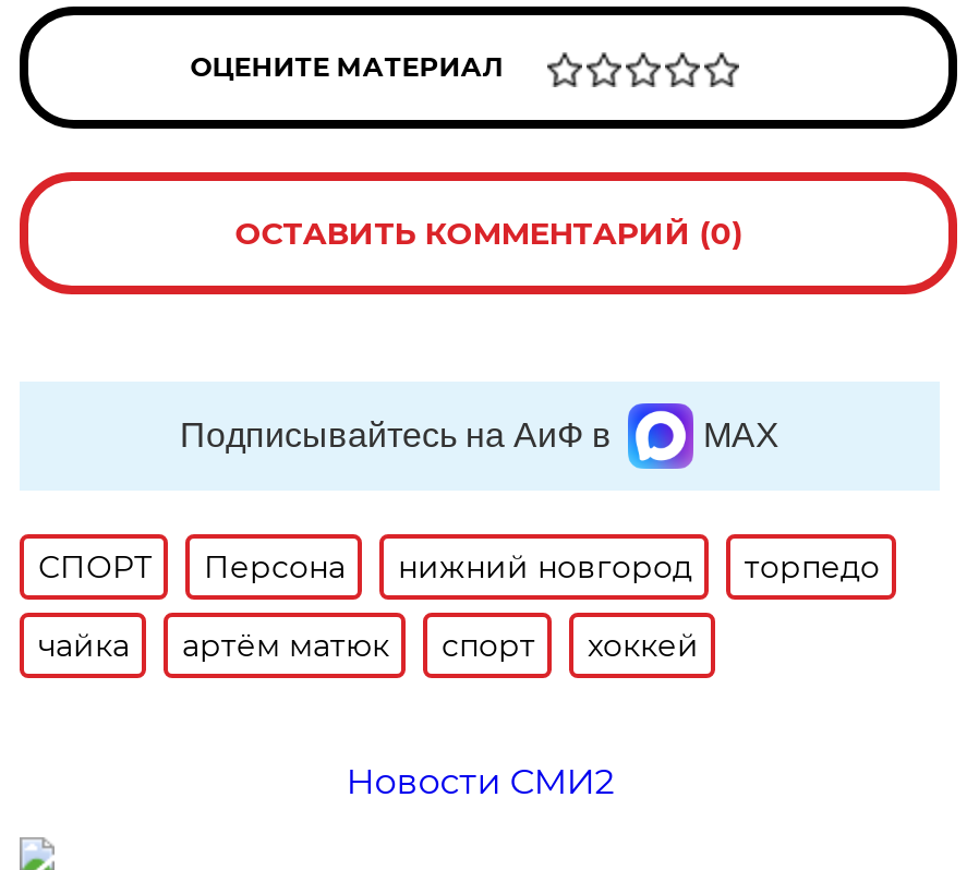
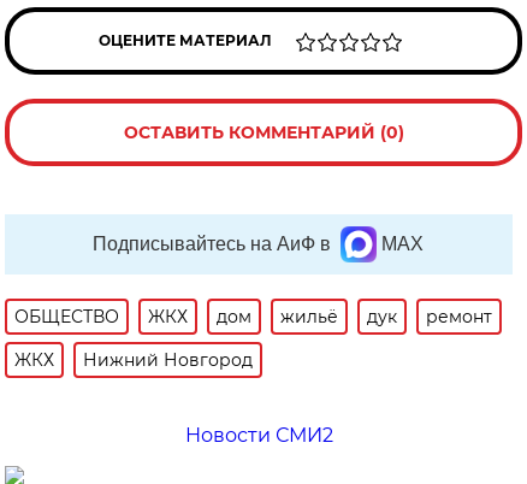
- СПОРТ
- Персона
- нижний новгород
- торпедо
+ ОБЩЕСТВО
+ ЖКХ
+ дом
+ жильё
+ дук
+ ремонт

- чайка
- артём матюк
- спорт
- хоккей
+ ЖКХ
+ Нижний Новгород
